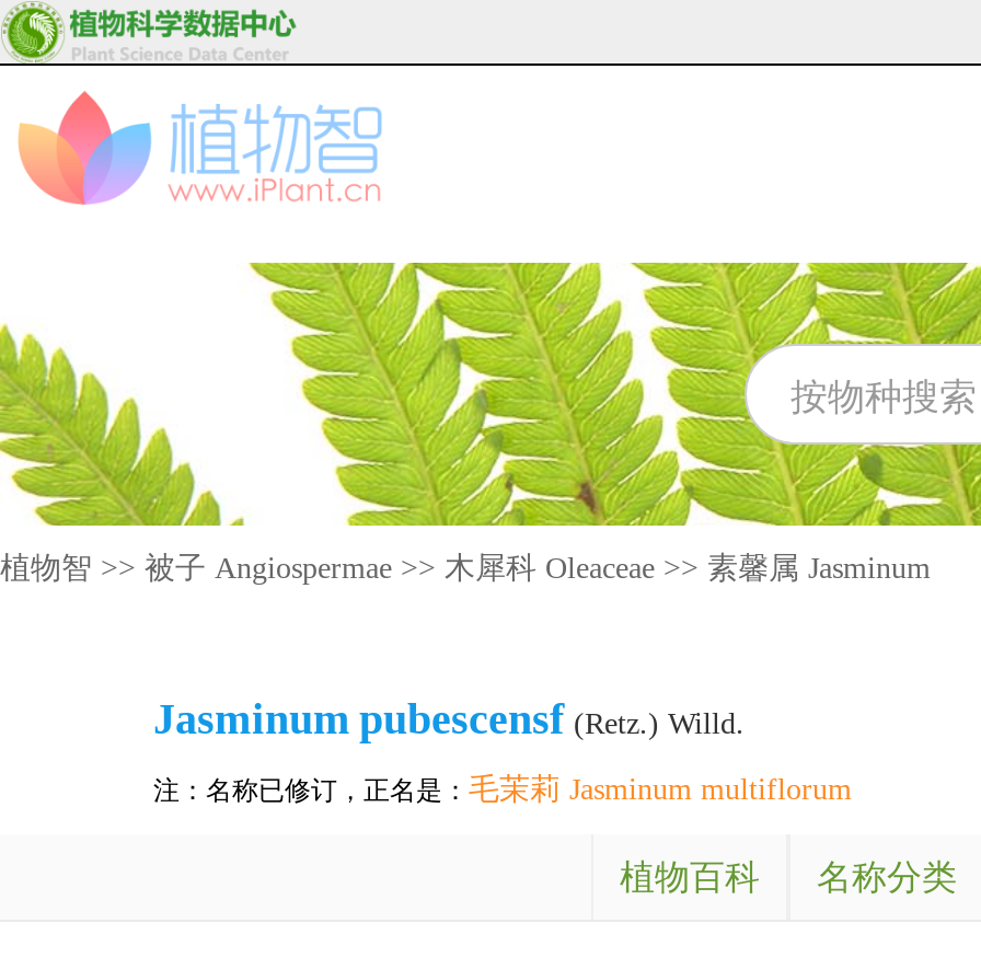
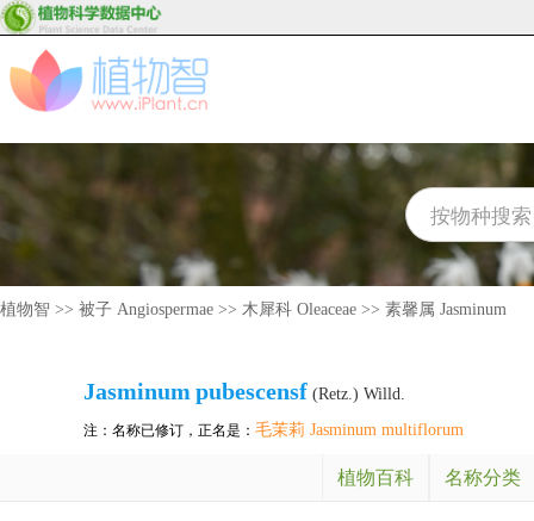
- [image]
+ [image]
